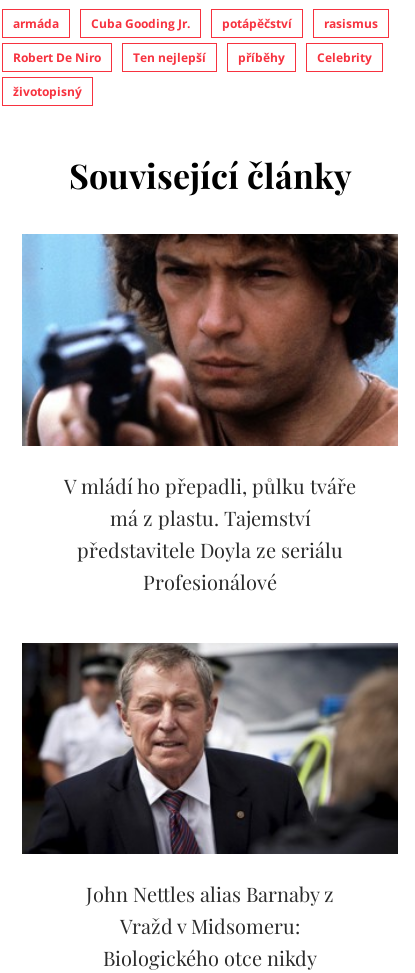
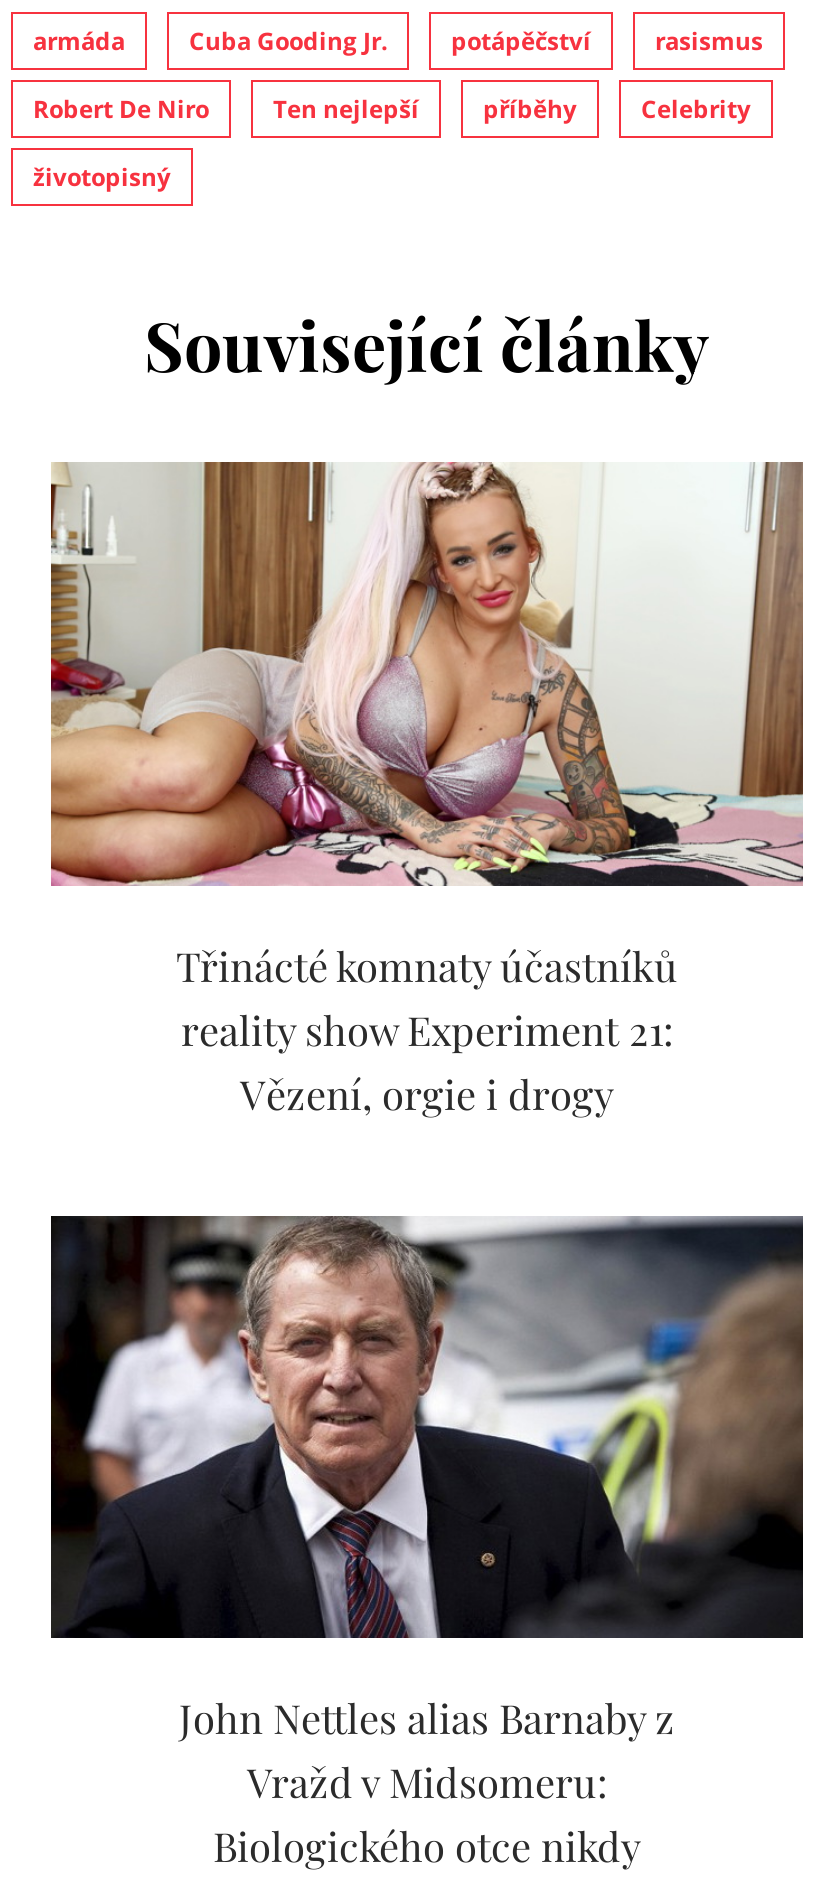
- [image]
- V mládí ho přepadli, půlku tváře
- má z plastu. Tajemství
- představitele Doyla ze seriálu
- Profesionálové
+ [image]
+ Třinácté komnaty účastníků
+ reality show Experiment 21:
+ Vězení, orgie i drogy
